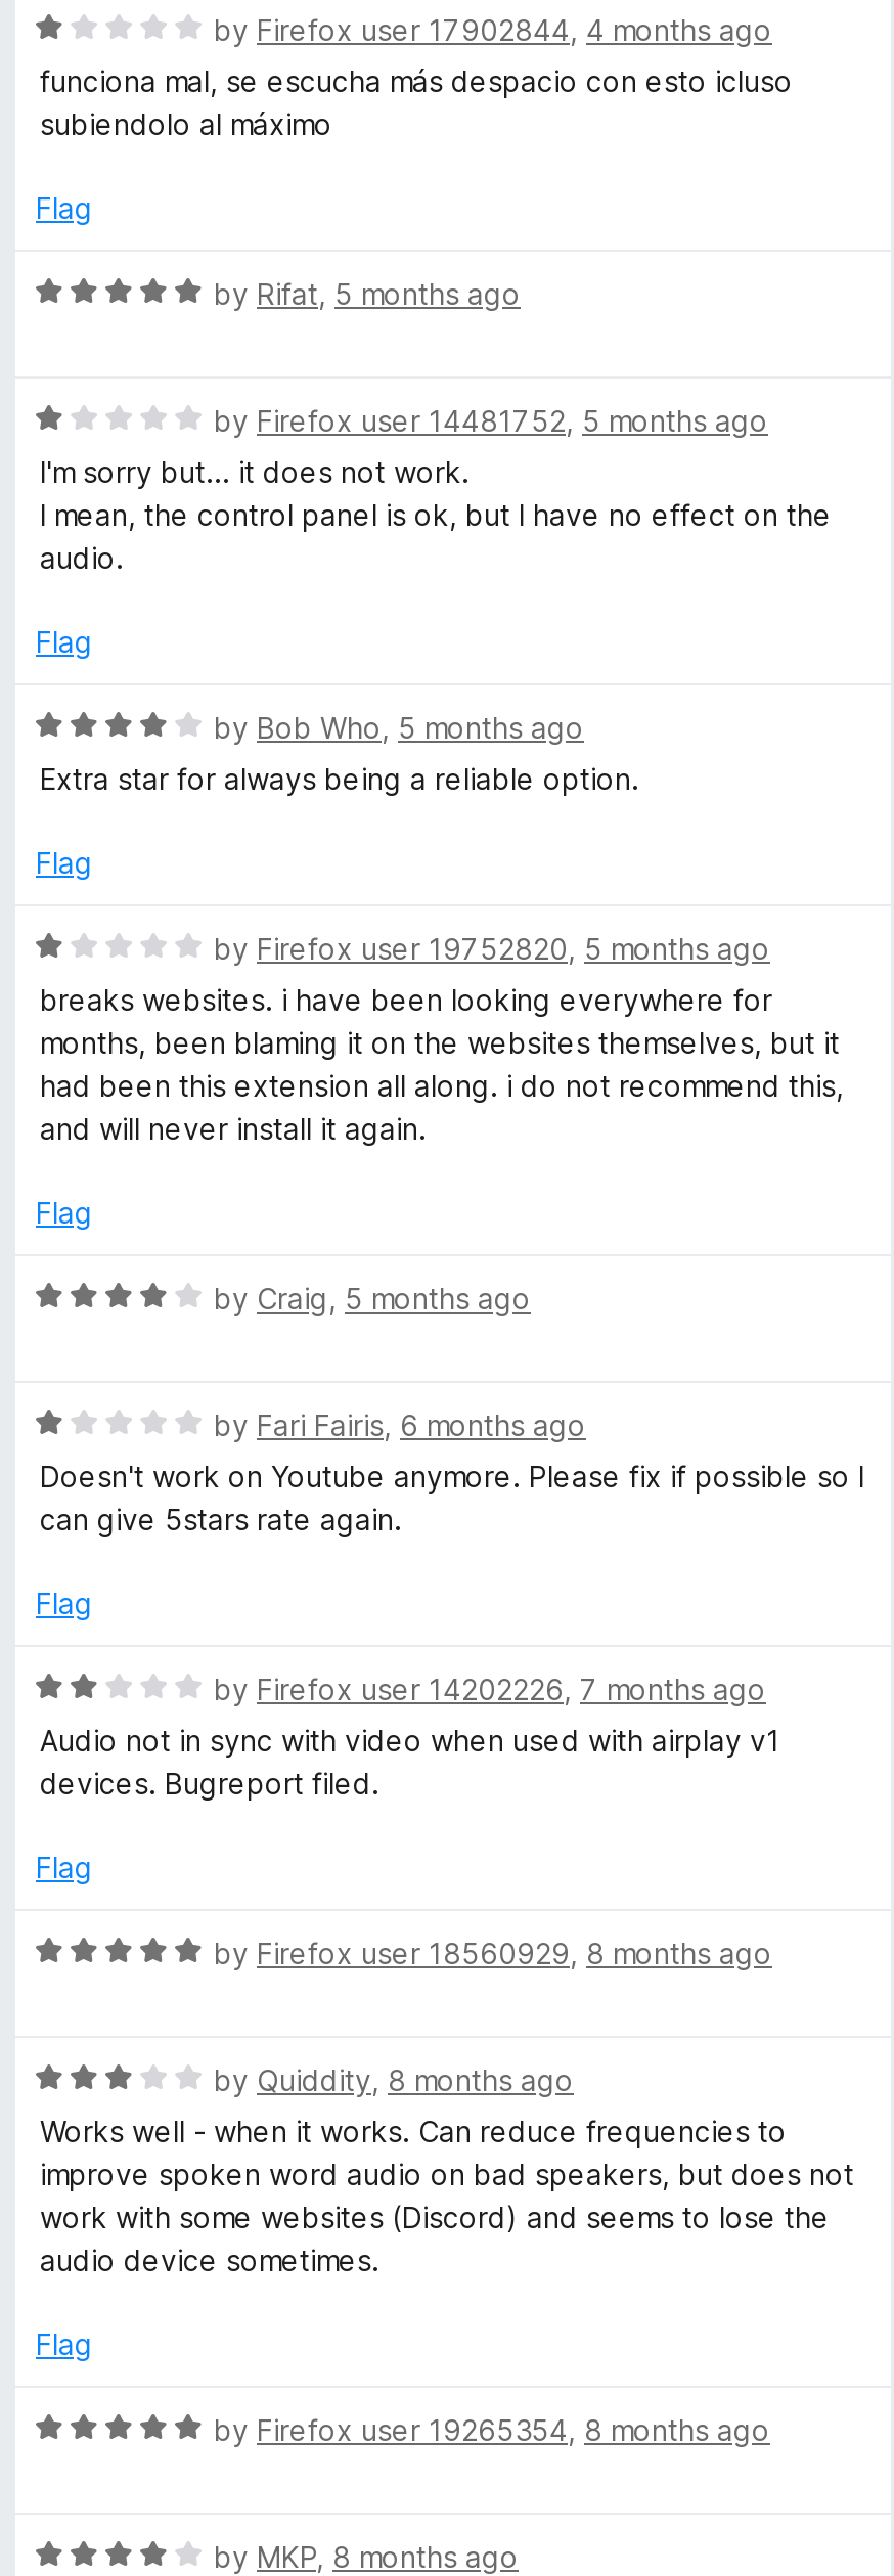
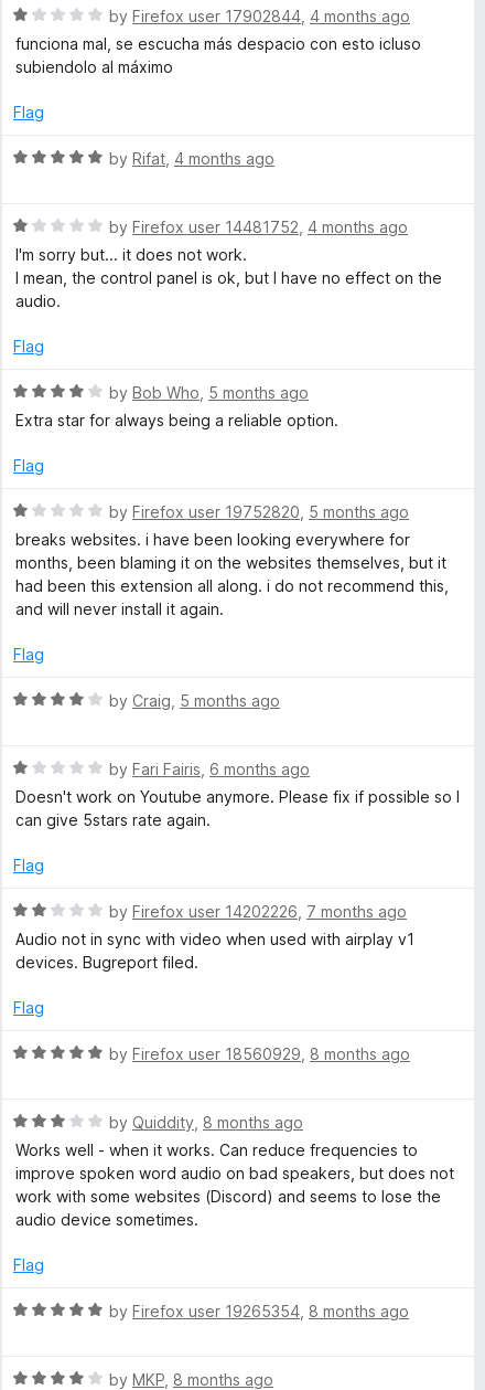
- by Rifat, 5 months ago
+ by Rifat, 4 months ago

- by Firefox user 14481752, 5 months ago
+ by Firefox user 14481752, 4 months ago
